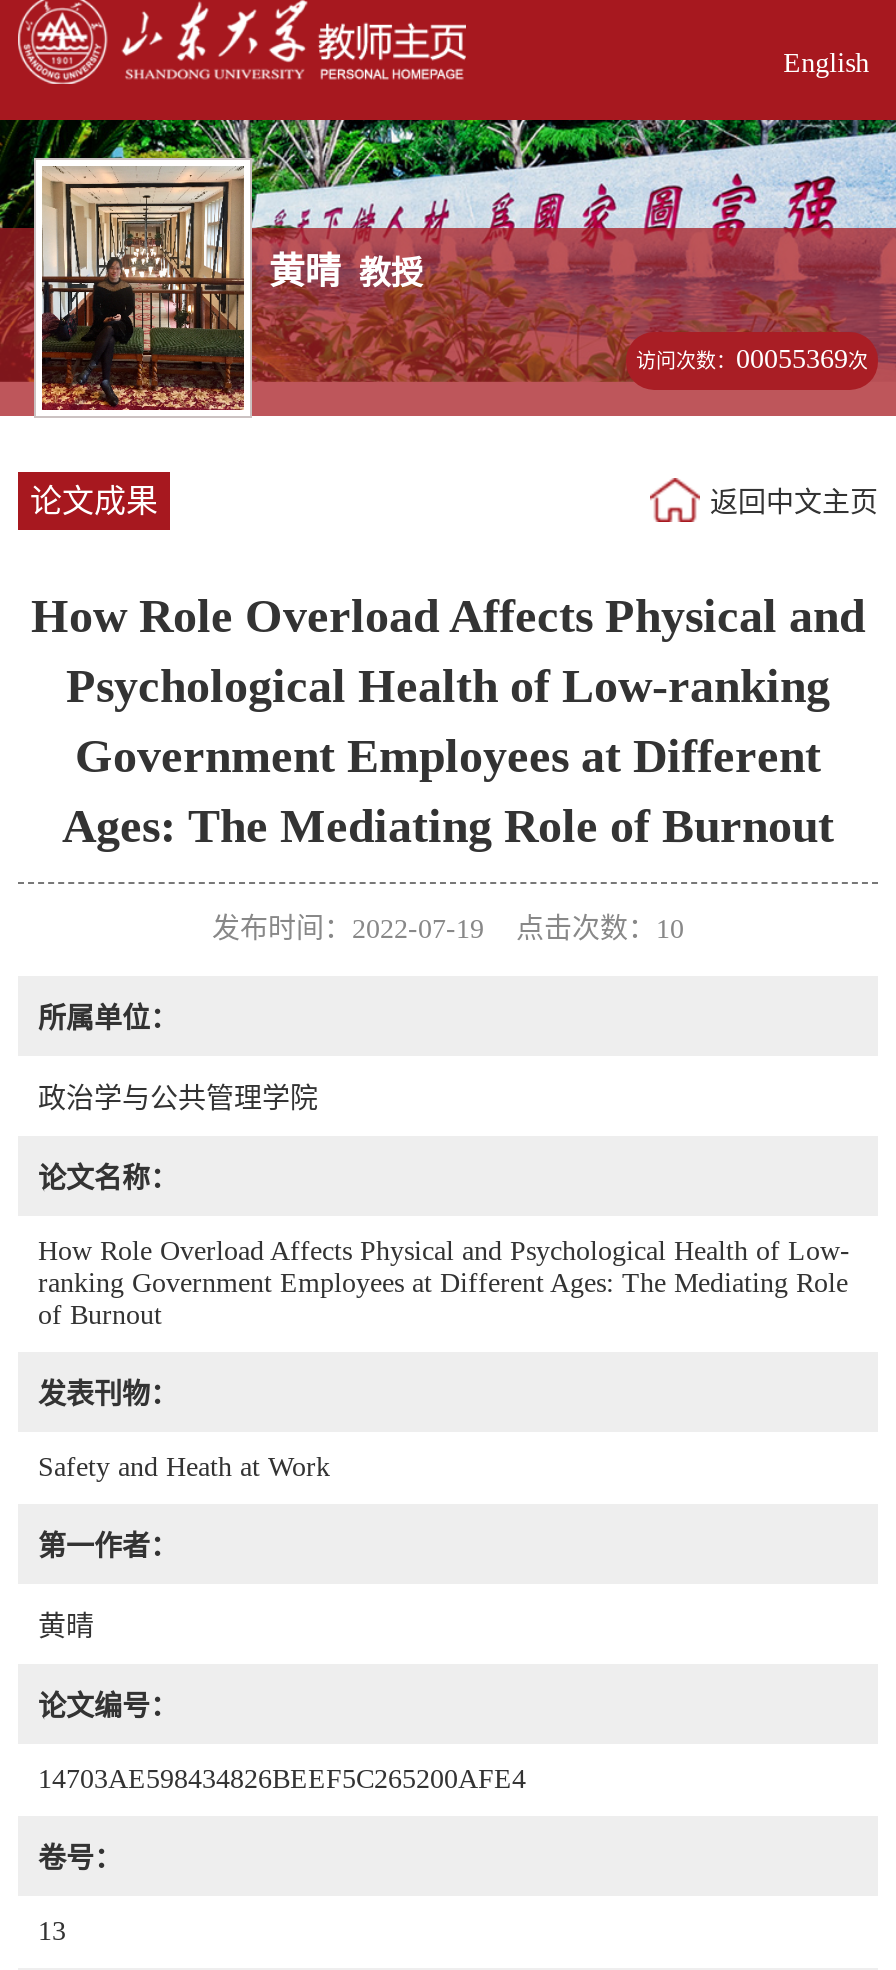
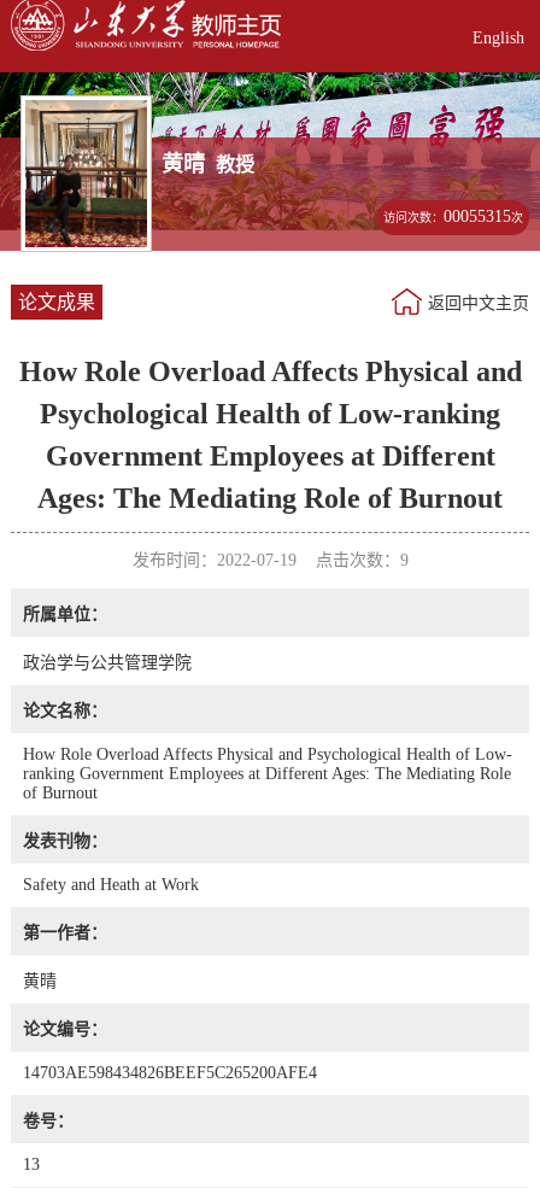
- 访问次数：00055369次
+ 访问次数：00055315次

- 发布时间：2022-07-19 点击次数：10
+ 发布时间：2022-07-19 点击次数：9
